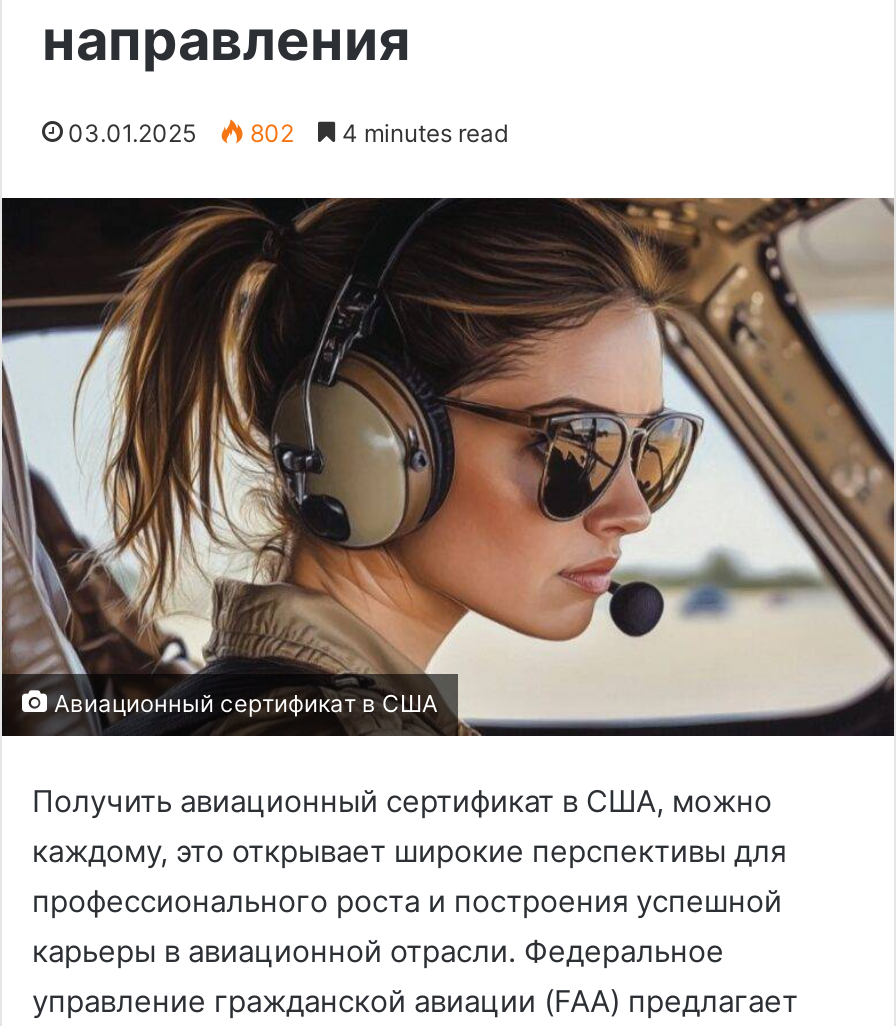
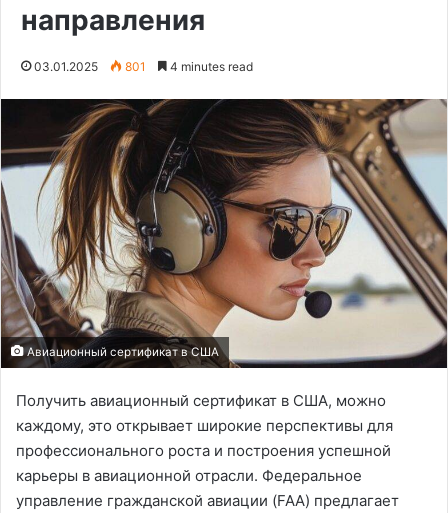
- 03.01.2025 802 4 minutes read
+ 03.01.2025 801 4 minutes read
